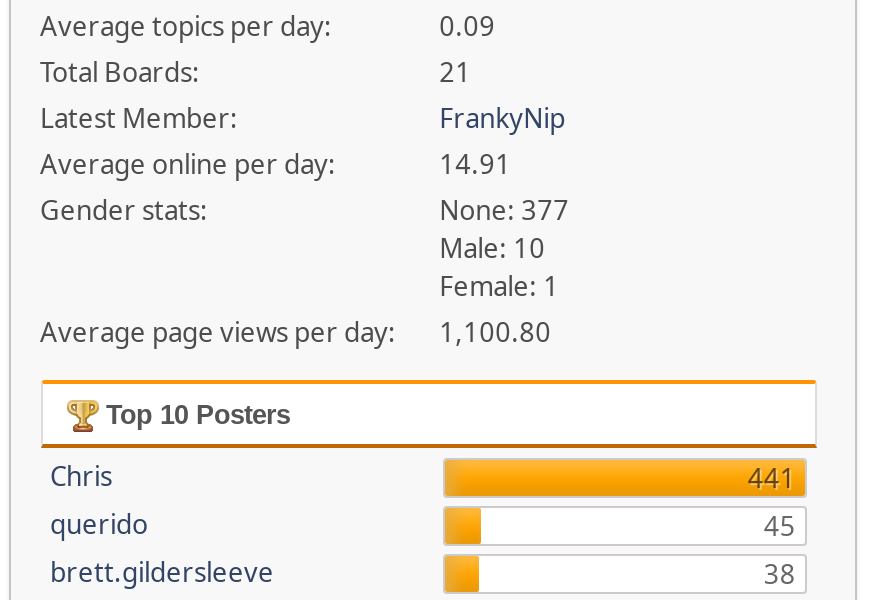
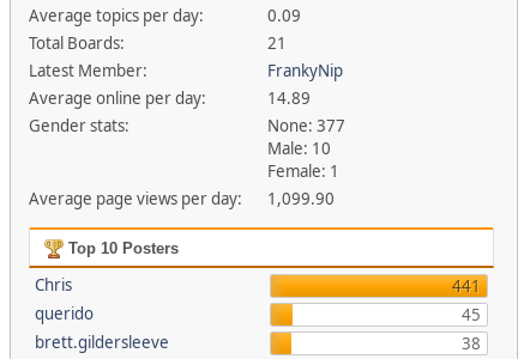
- 14.91
+ 14.89

- Average page views per day: 1,100.80
+ Average page views per day: 1,099.90
